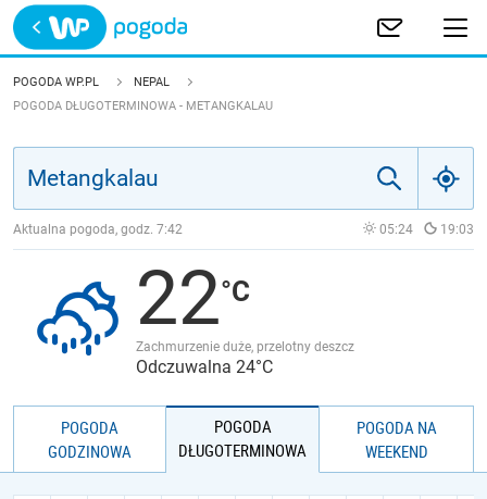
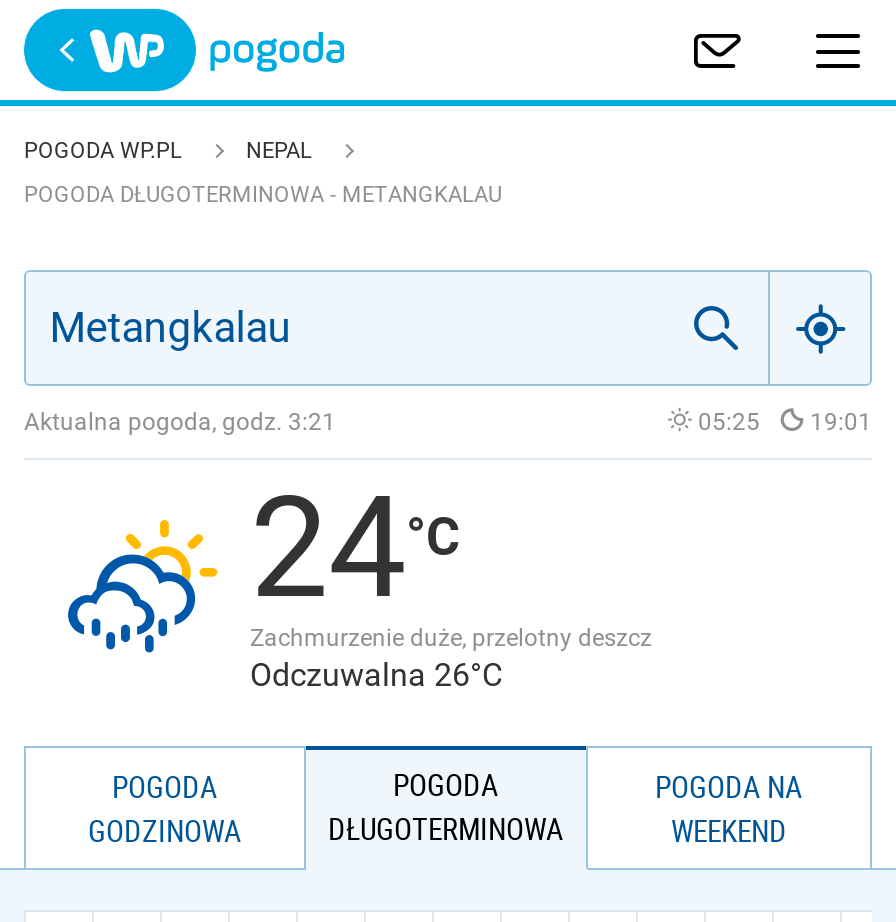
- Aktualna pogoda, godz. 7:42
+ Aktualna pogoda, godz. 3:21

- 05:24
+ 05:25

- 19:03
+ 19:01

- [image]
- 22
+ [image]
+ 24

- Odczuwalna 24°C
+ Odczuwalna 26°C
